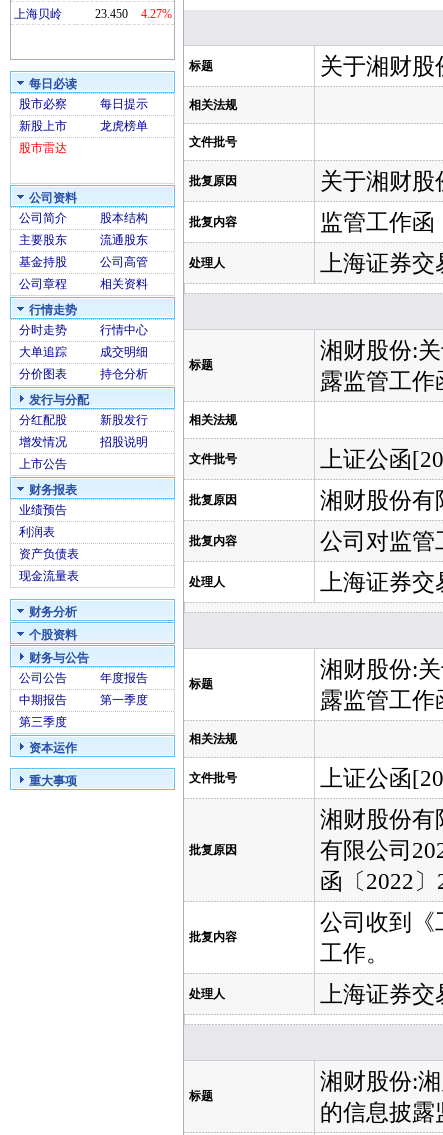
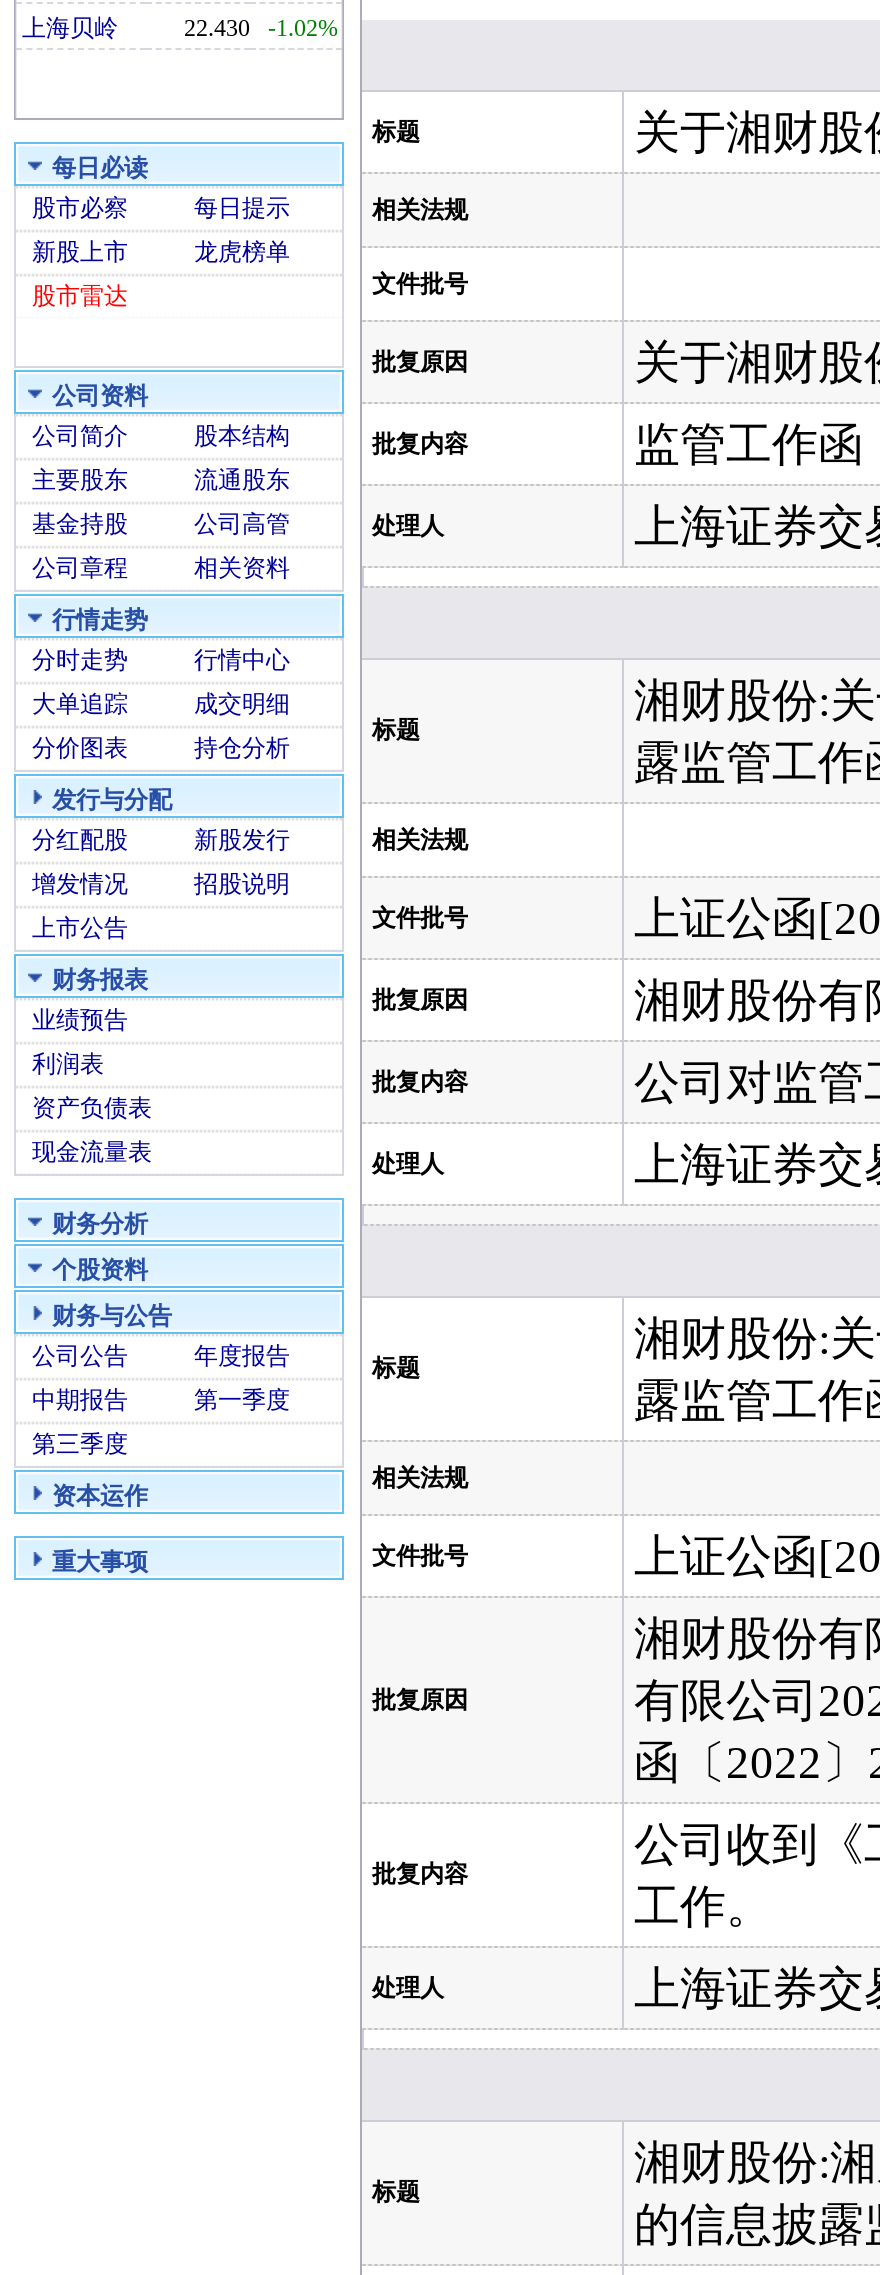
- 23.450
+ 22.430

- 4.27%
+ -1.02%
